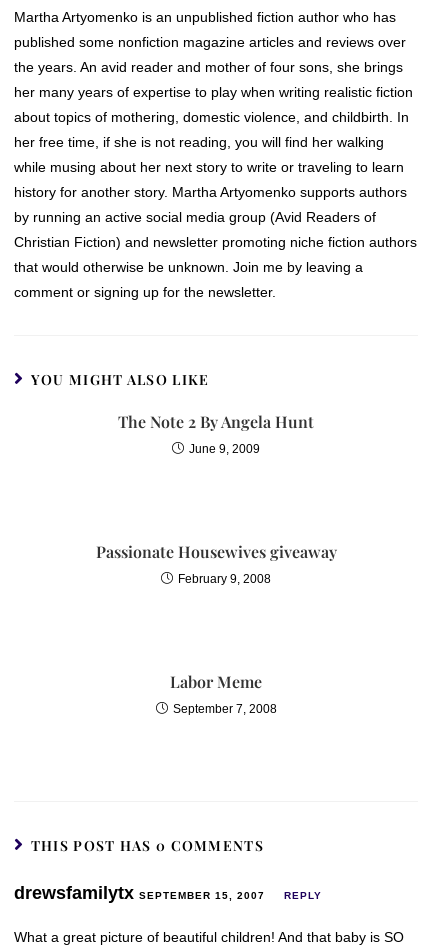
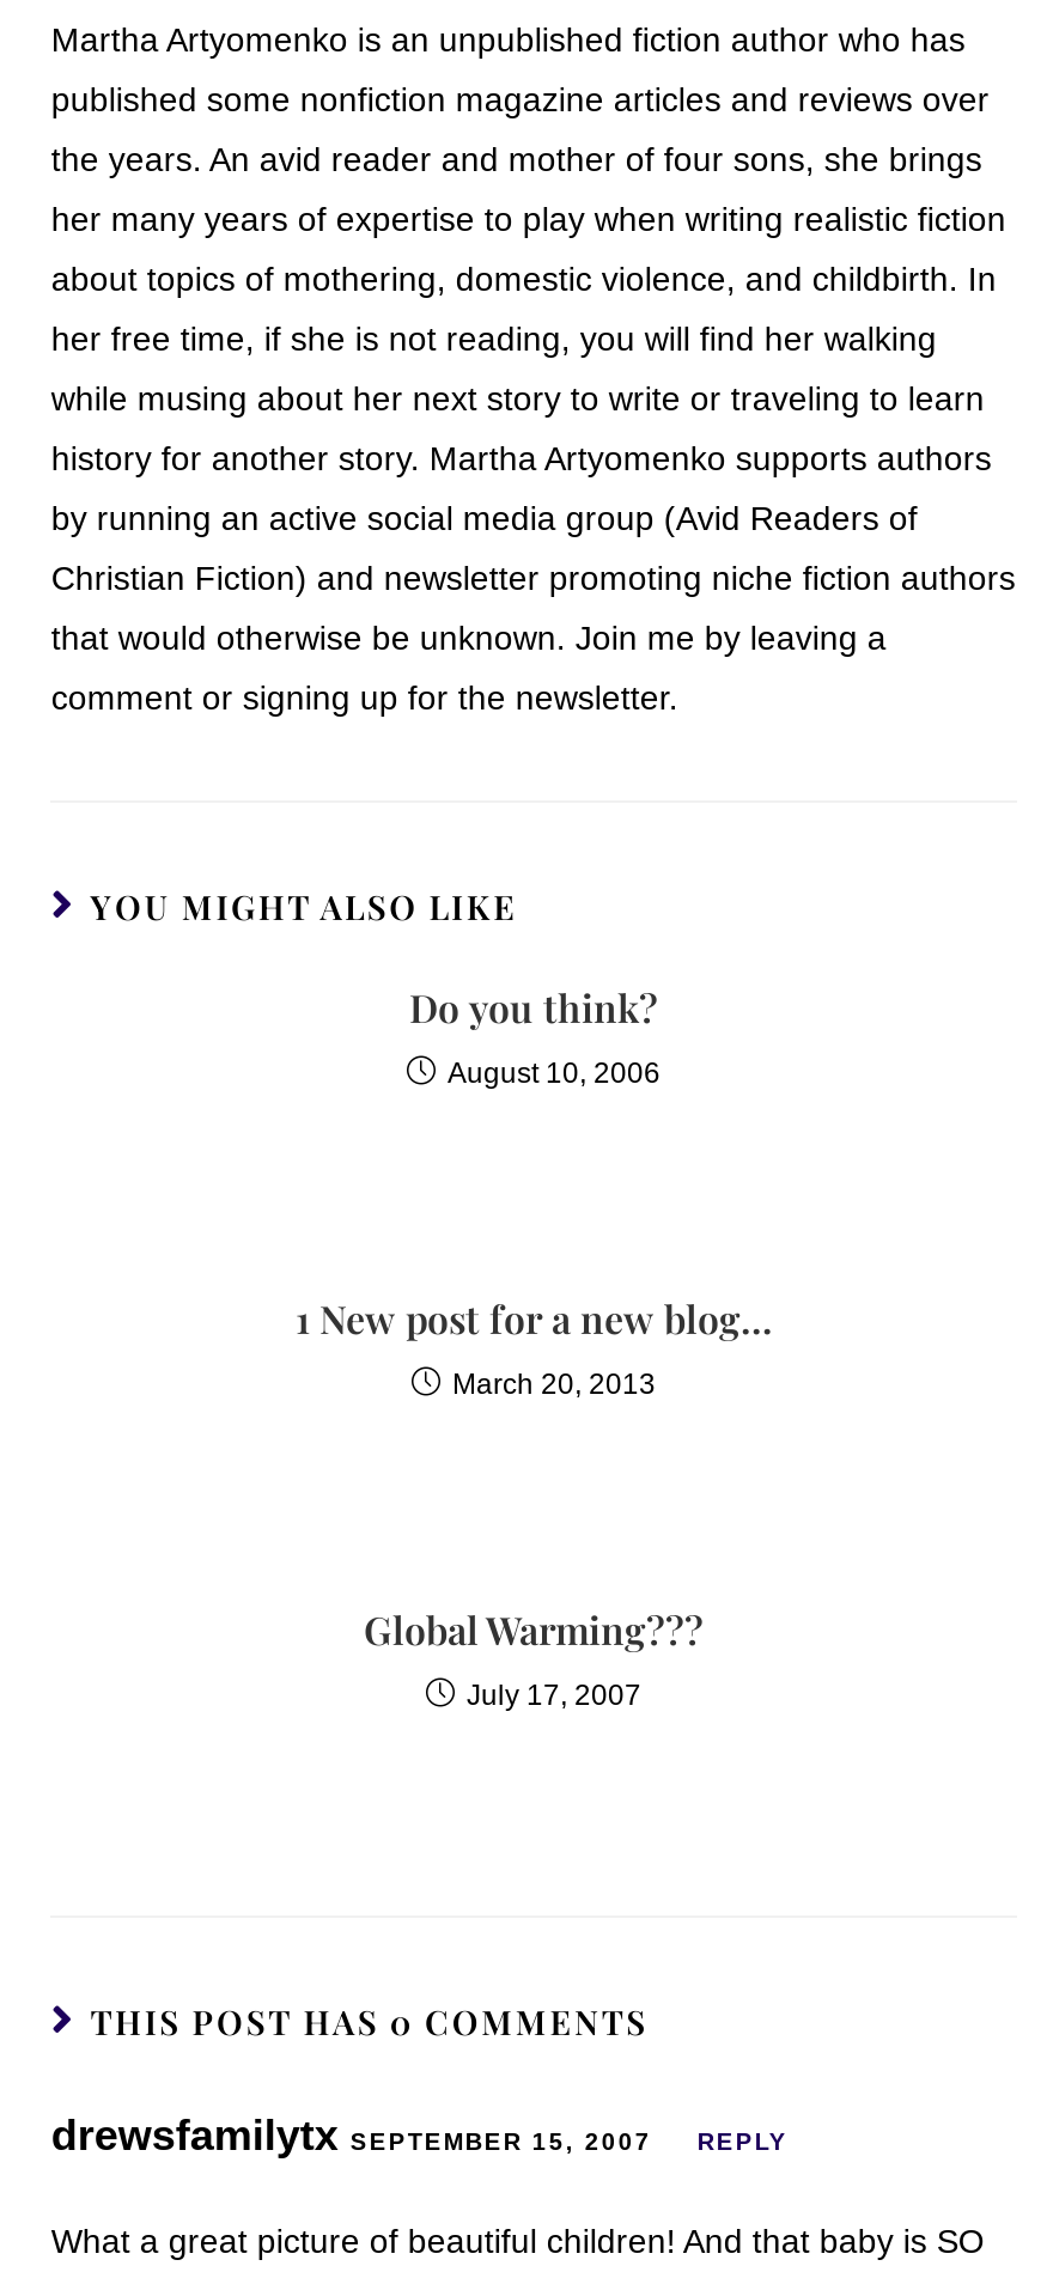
- The Note 2 By Angela Hunt
+ Do you think?

- June 9, 2009
+ August 10, 2006

- Passionate Housewives giveaway
+ 1 New post for a new blog…

- February 9, 2008
+ March 20, 2013

- Labor Meme
+ Global Warming???

- September 7, 2008
+ July 17, 2007
